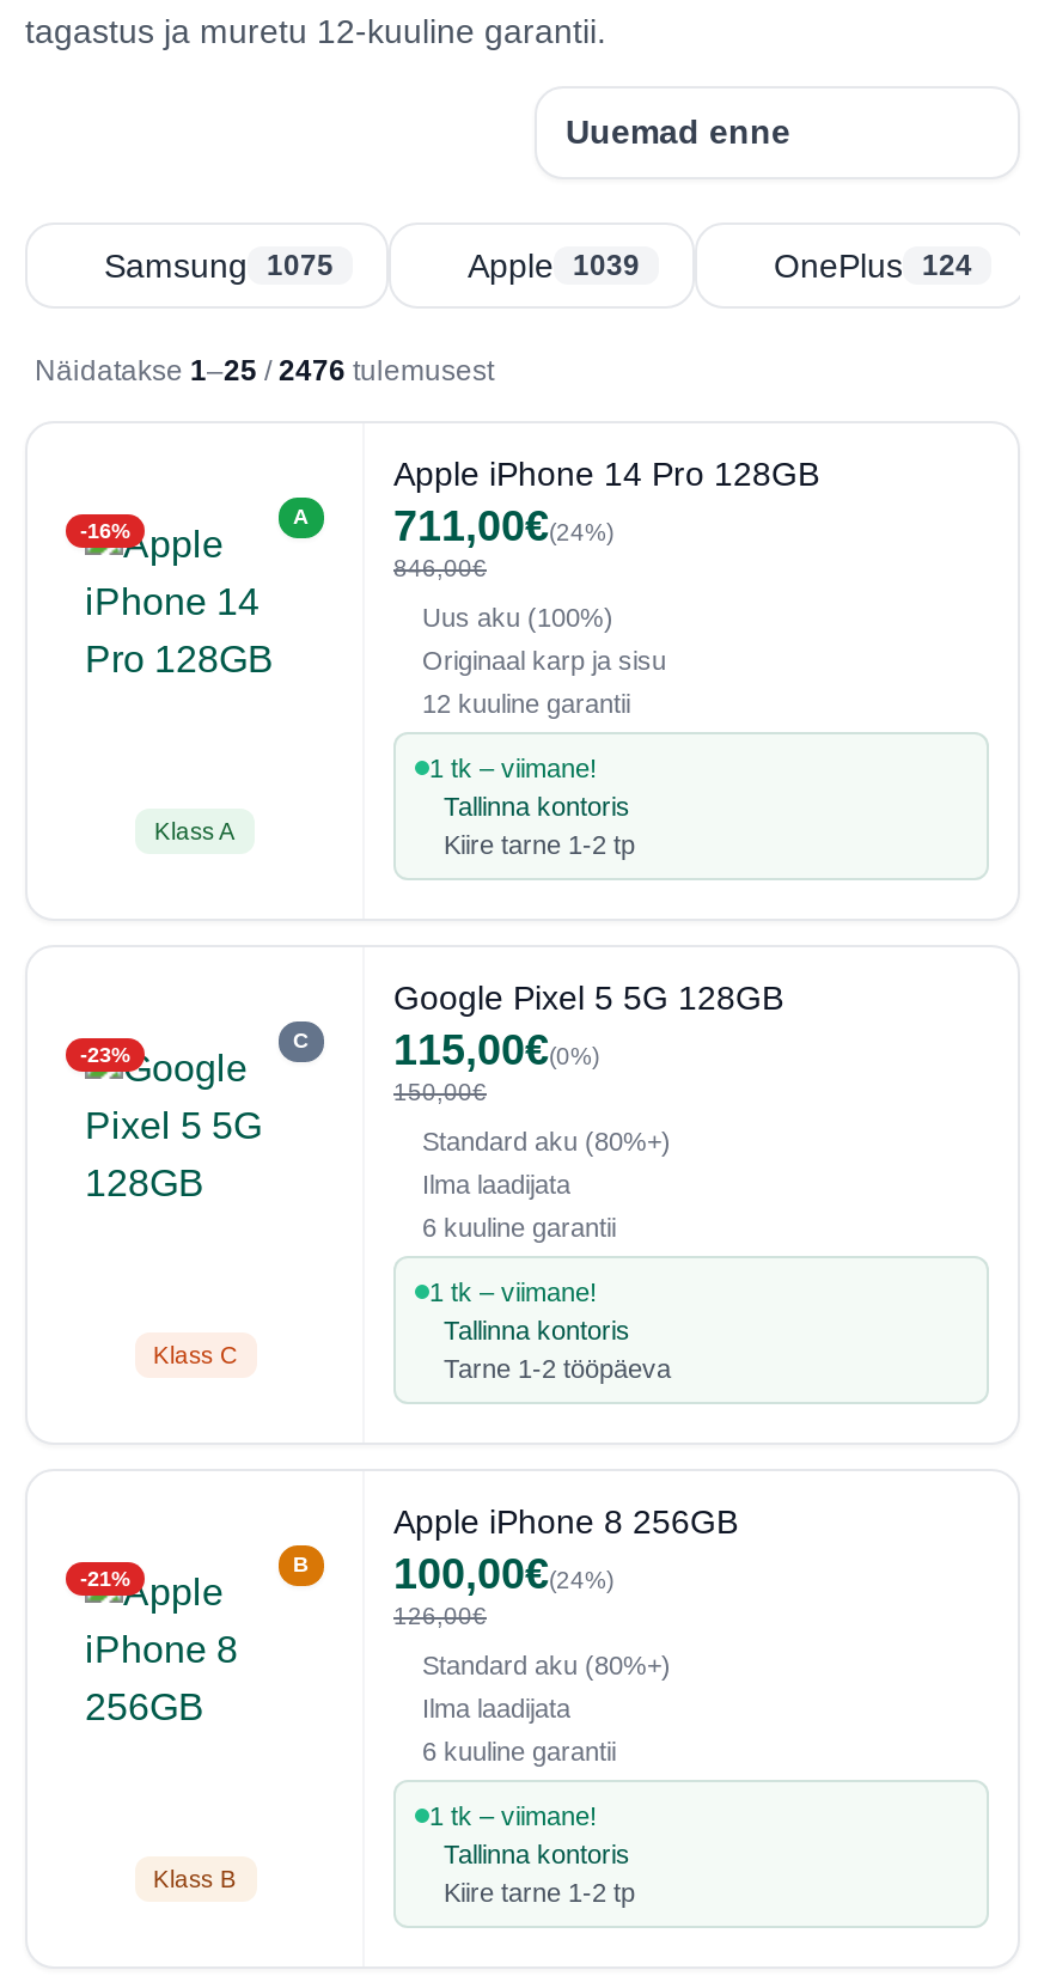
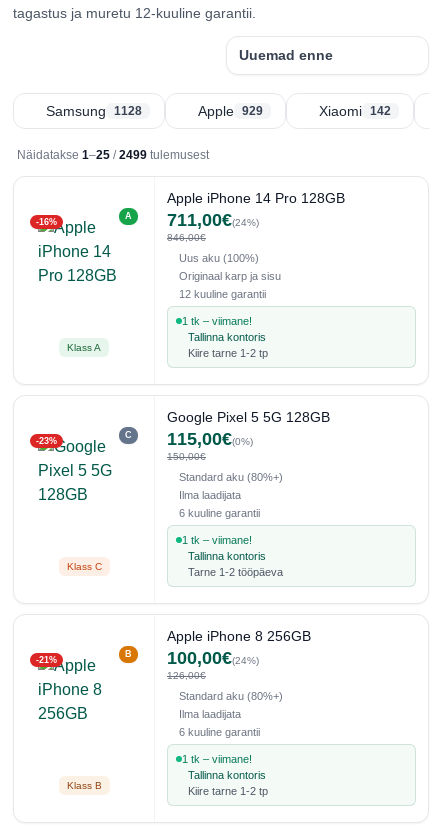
- Samsung 1075
- Apple 1039
- OnePlus 124
+ Samsung 1128
+ Apple 929
+ Xiaomi 142

- Näidatakse 1–25 / 2476 tulemusest
+ Näidatakse 1–25 / 2499 tulemusest
